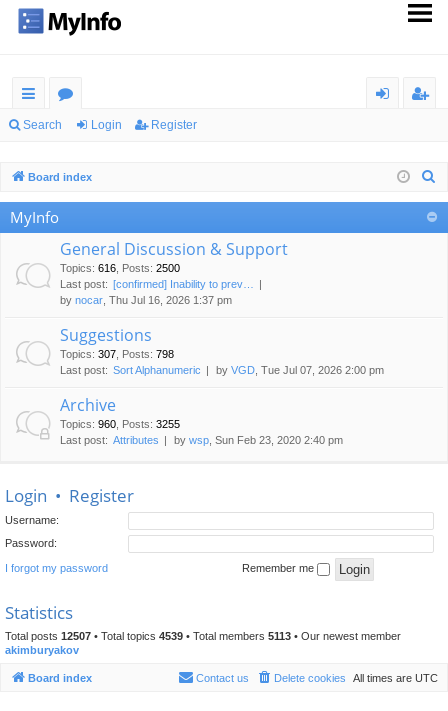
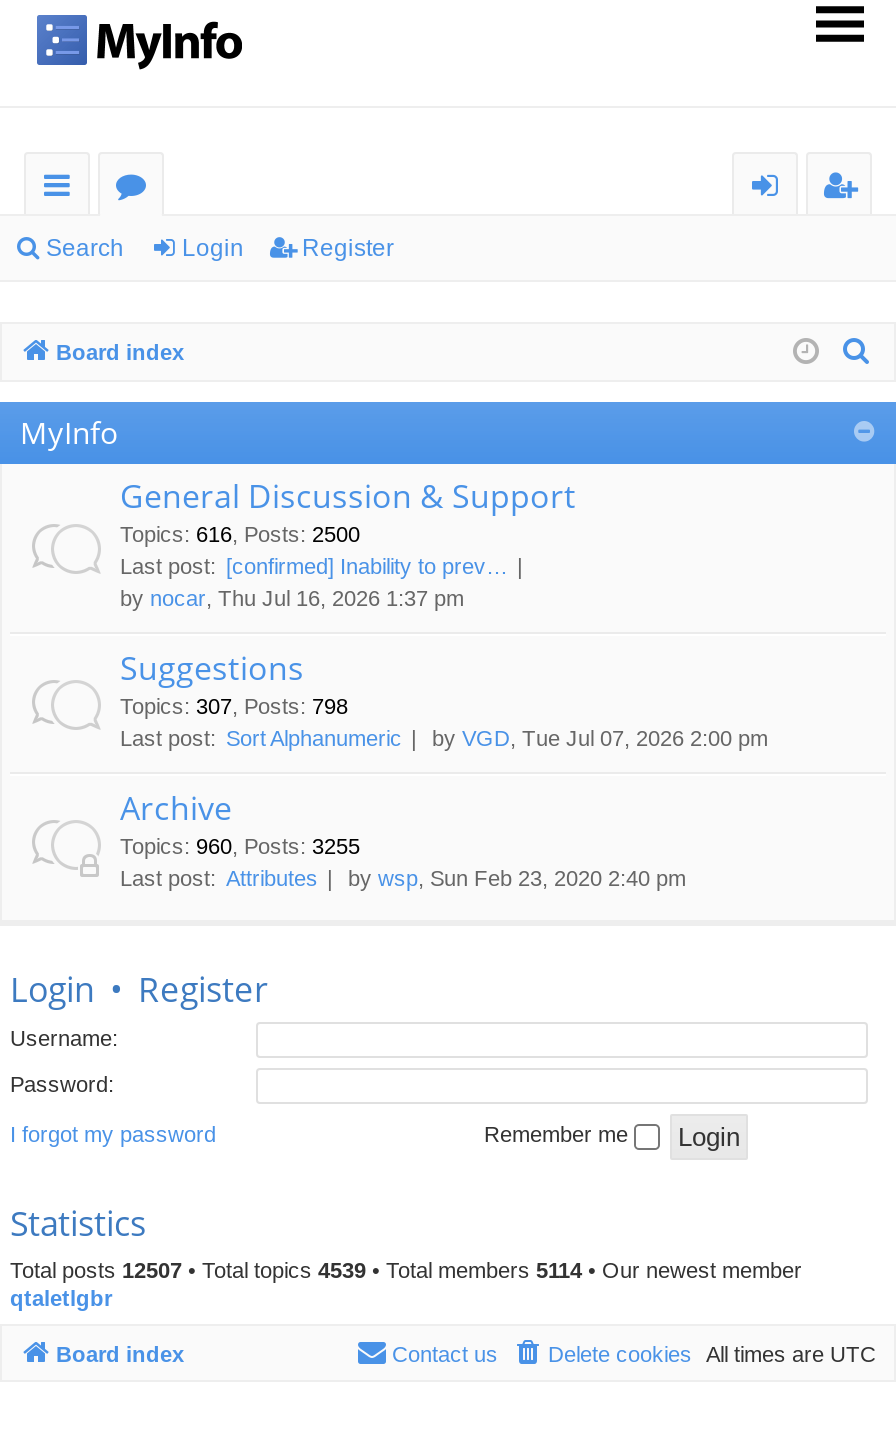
- Total posts 12507 • Total topics 4539 • Total members 5113 • Our newest member
- akimburyakov
+ Total posts 12507 • Total topics 4539 • Total members 5114 • Our newest member
+ qtaletlgbr
